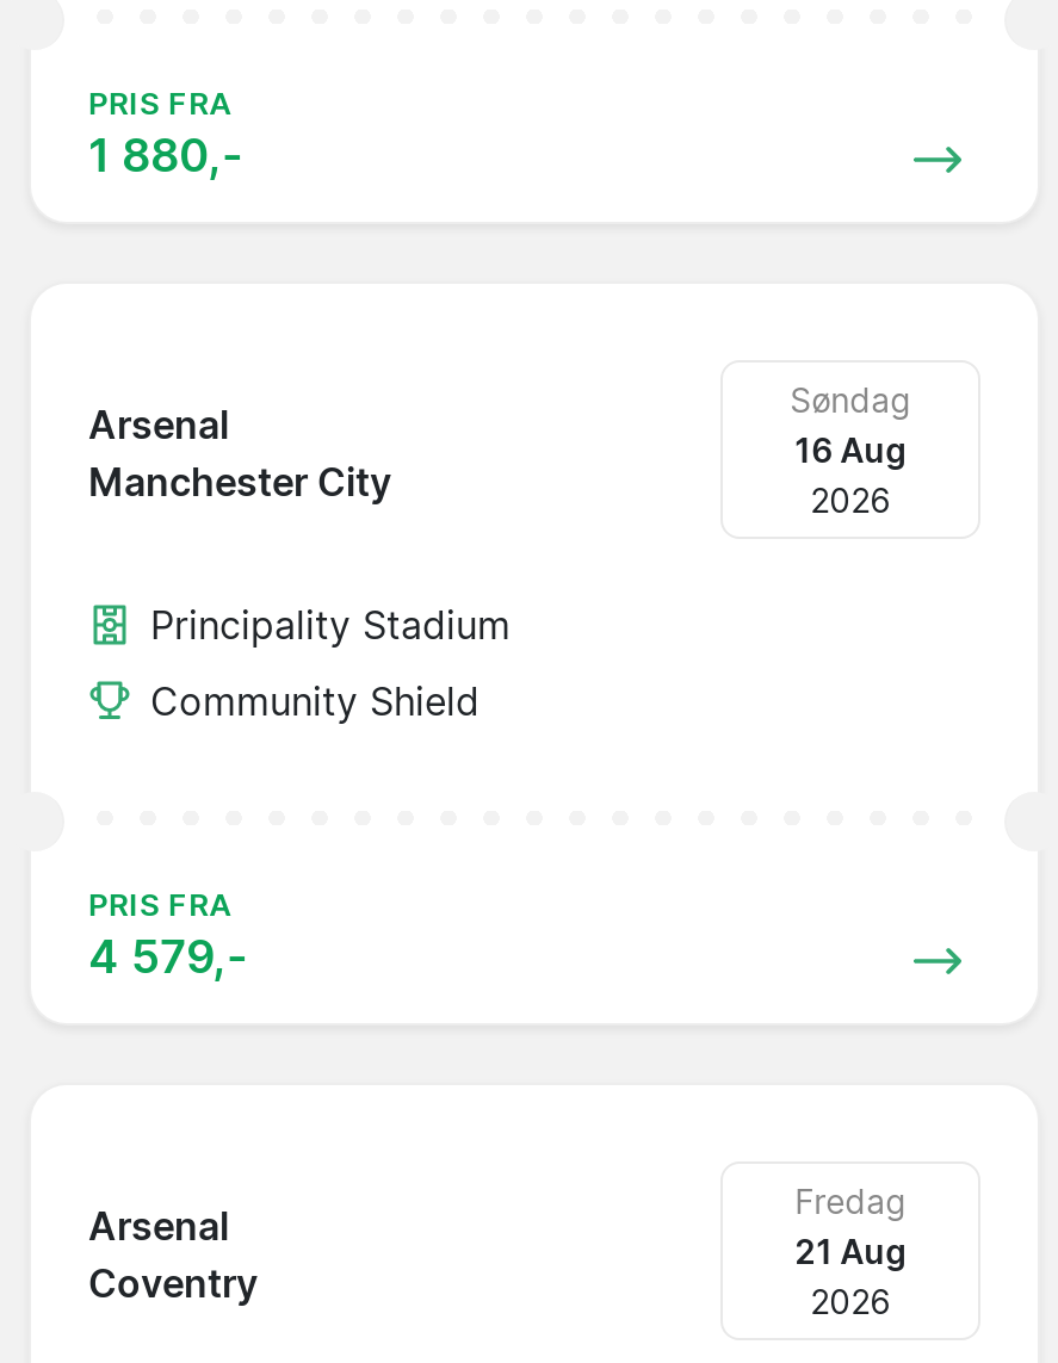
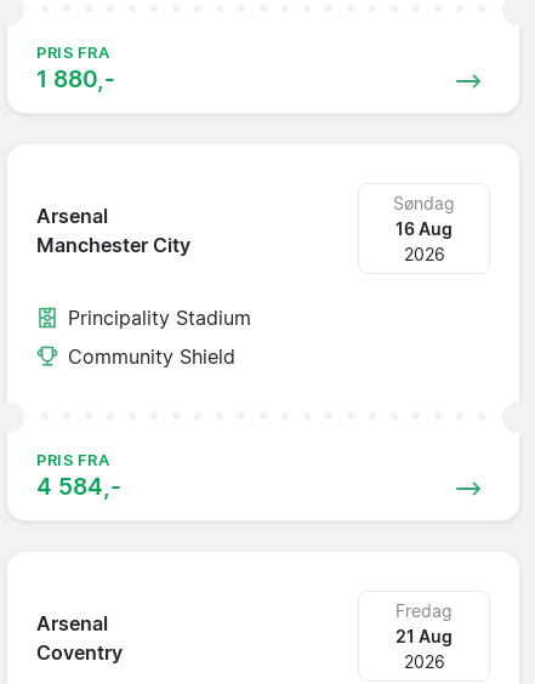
- 4 579,-
+ 4 584,-
